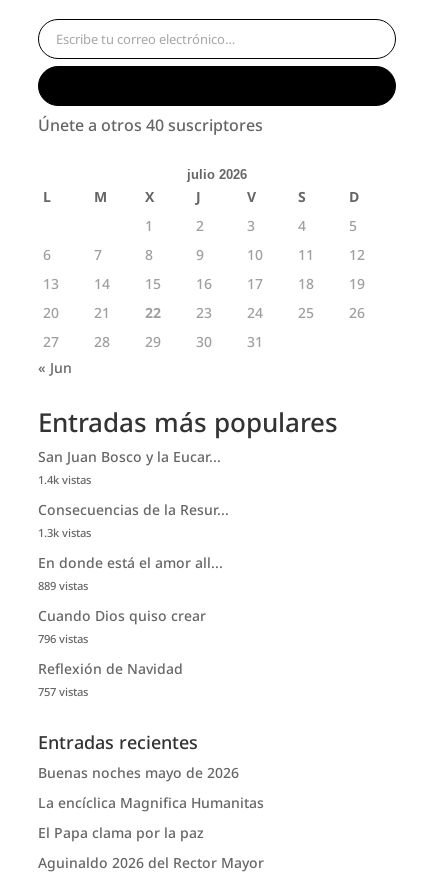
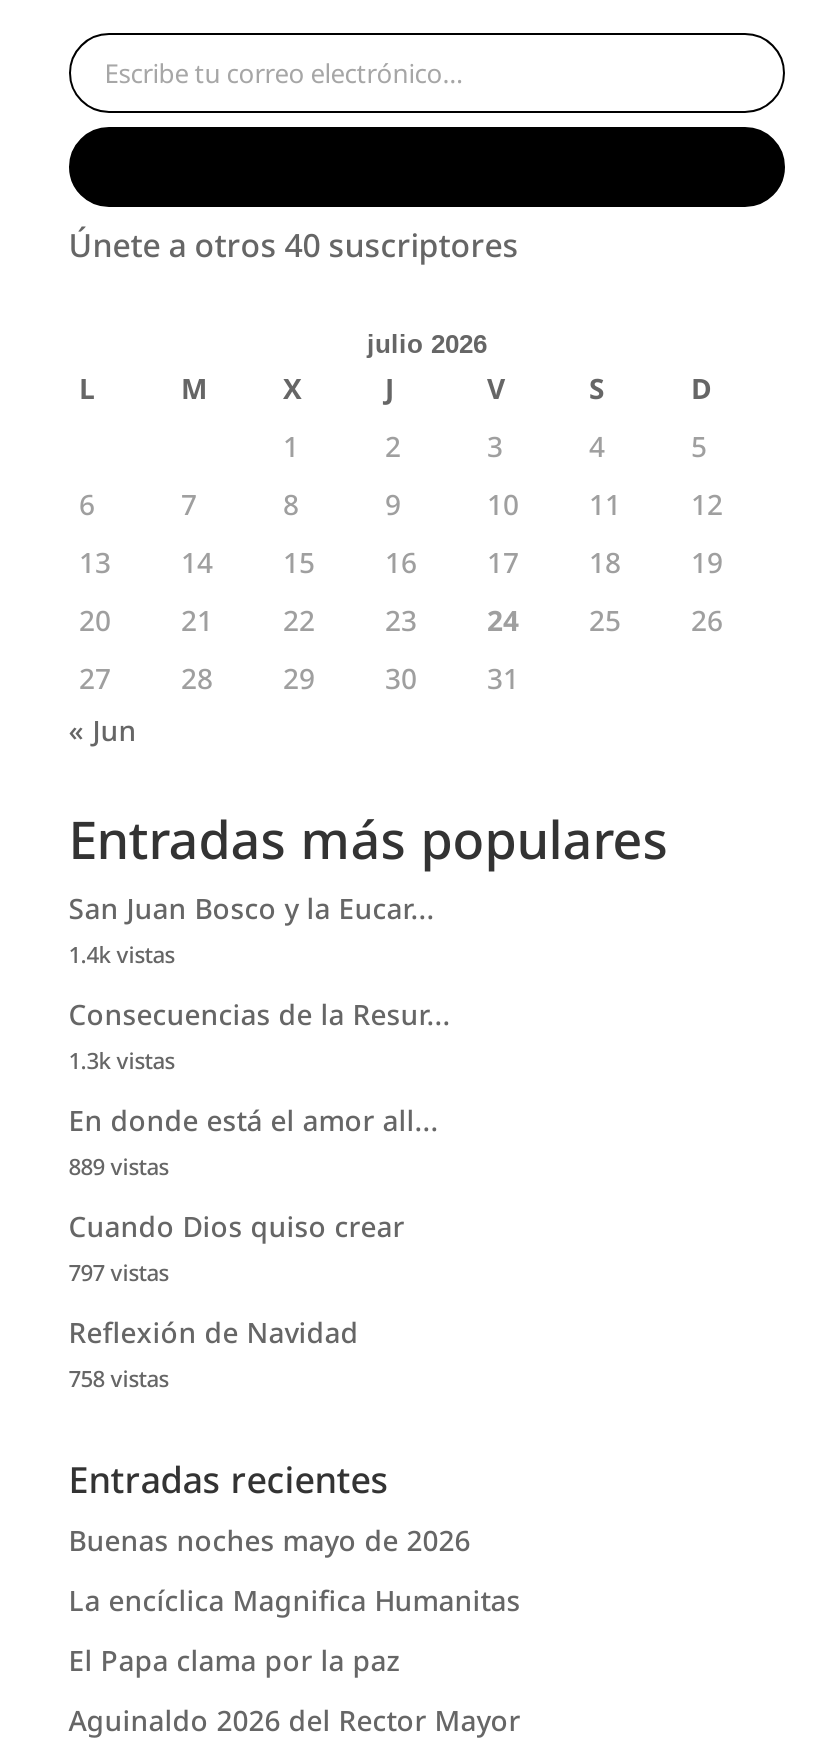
- 796 vistas
+ 797 vistas

- 757 vistas
+ 758 vistas
